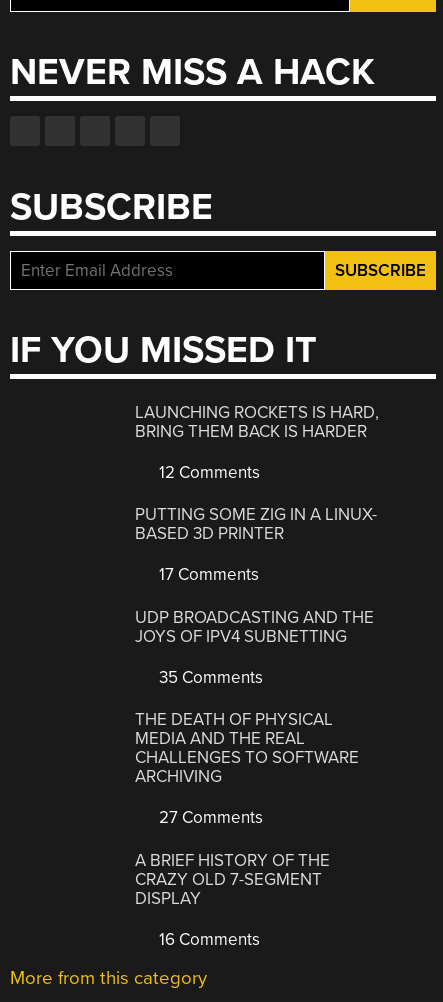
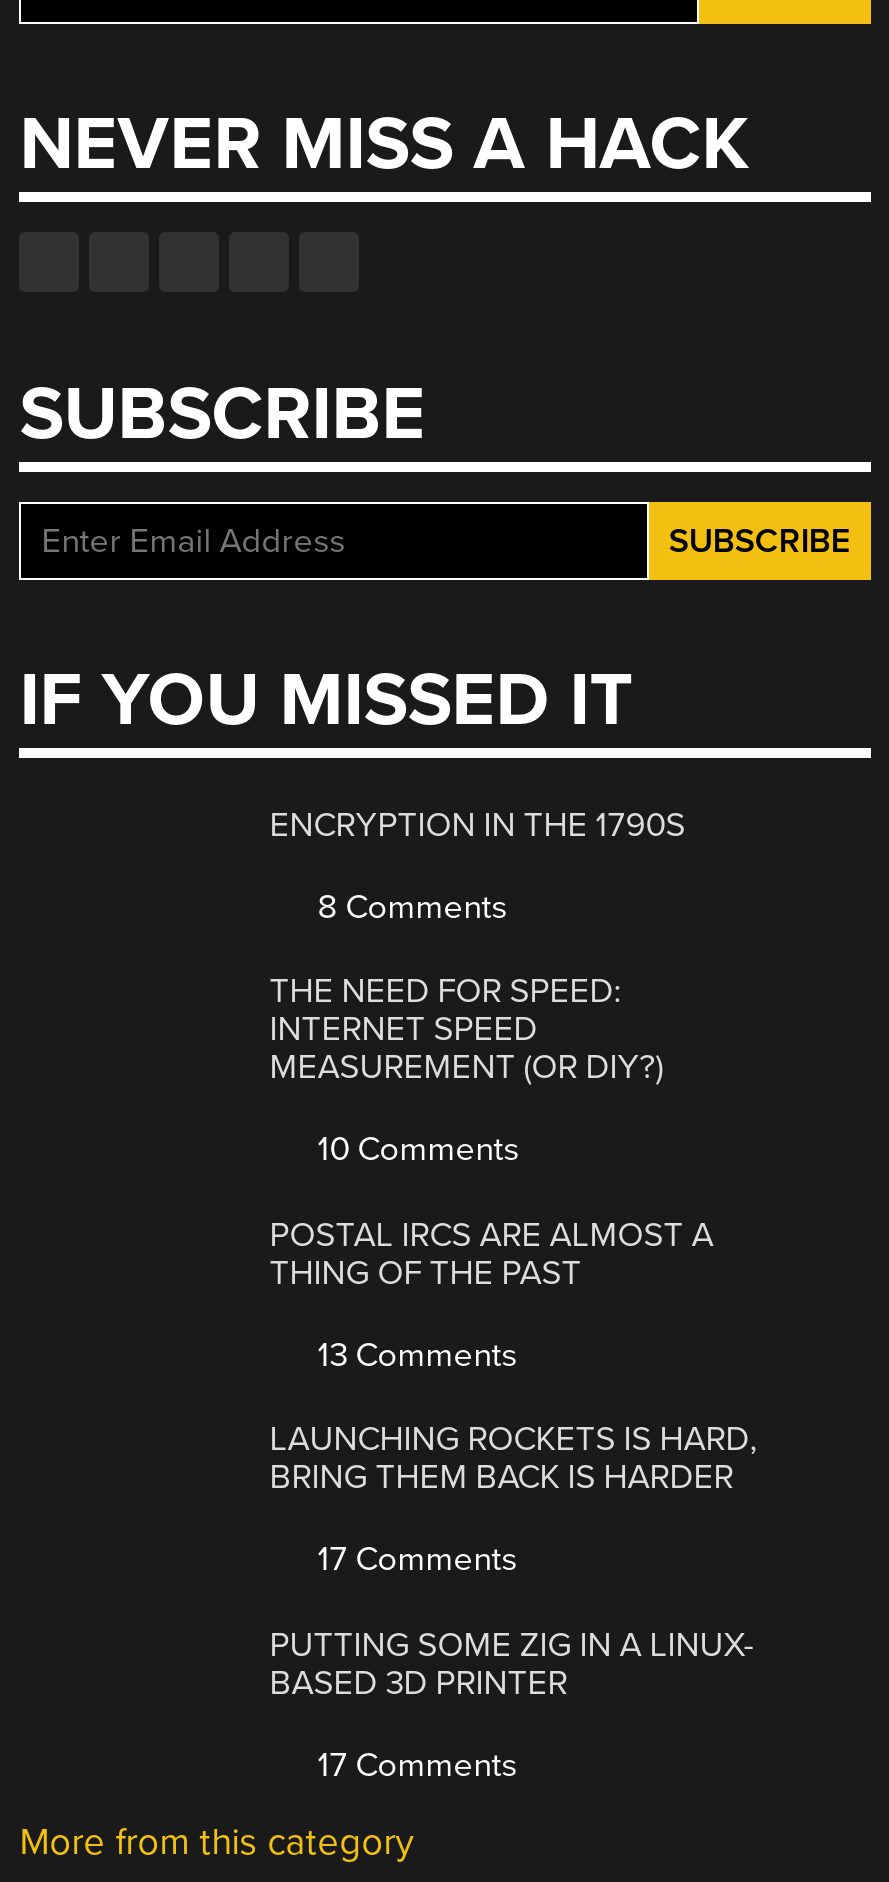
+ ENCRYPTION IN THE 1790S
+ 8 Comments
+ THE NEED FOR SPEED:
+ INTERNET SPEED
+ MEASUREMENT (OR DIY?)
+ 10 Comments
+ POSTAL IRCS ARE ALMOST A
+ THING OF THE PAST
+ 13 Comments

moved down: LAUNCHING ROCKETS IS HARD, | BRING THEM BACK IS HARDER

- 12 Comments
+ 17 Comments

moved down: PUTTING SOME ZIG IN A LINUX- | BASED 3D PRINTER | 17 Comments

- UDP BROADCASTING AND THE
- JOYS OF IPV4 SUBNETTING
- 35 Comments
- THE DEATH OF PHYSICAL
- MEDIA AND THE REAL
- CHALLENGES TO SOFTWARE
- ARCHIVING
- 27 Comments
- A BRIEF HISTORY OF THE
- CRAZY OLD 7-SEGMENT
- DISPLAY
- 16 Comments
